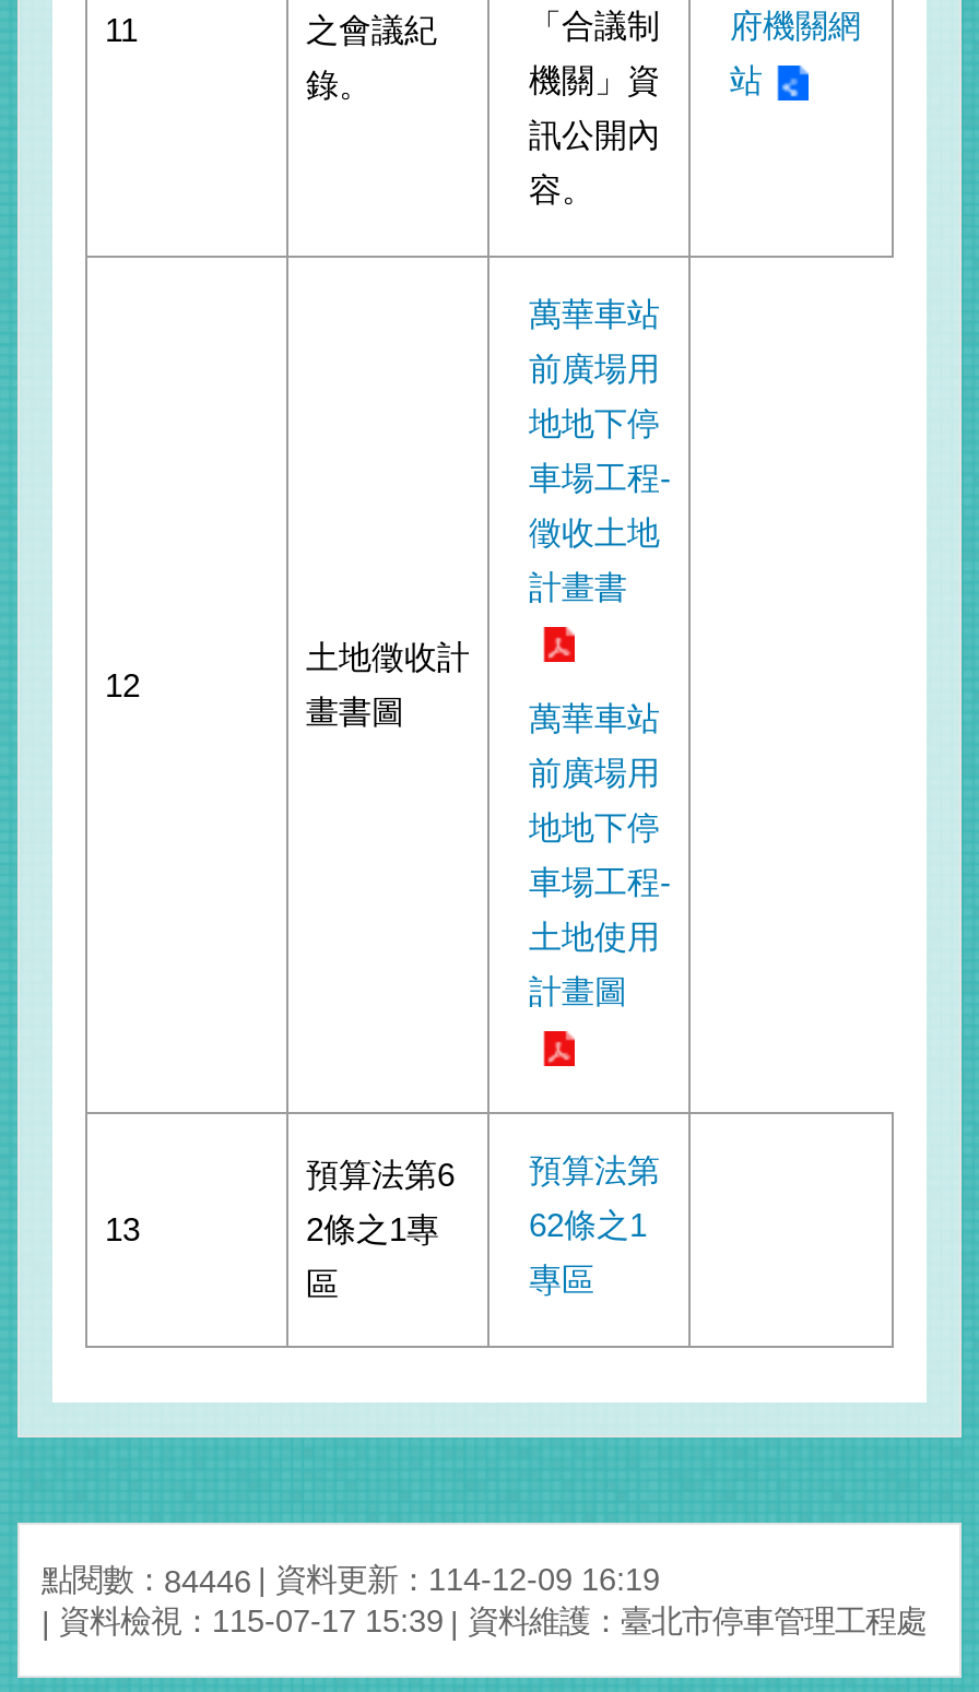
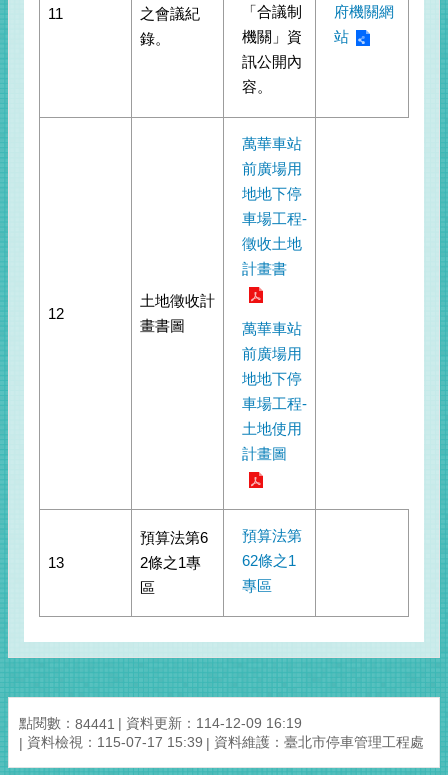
- 點閱數：84446 資料更新：114-12-09 16:19
+ 點閱數：84441 資料更新：114-12-09 16:19
